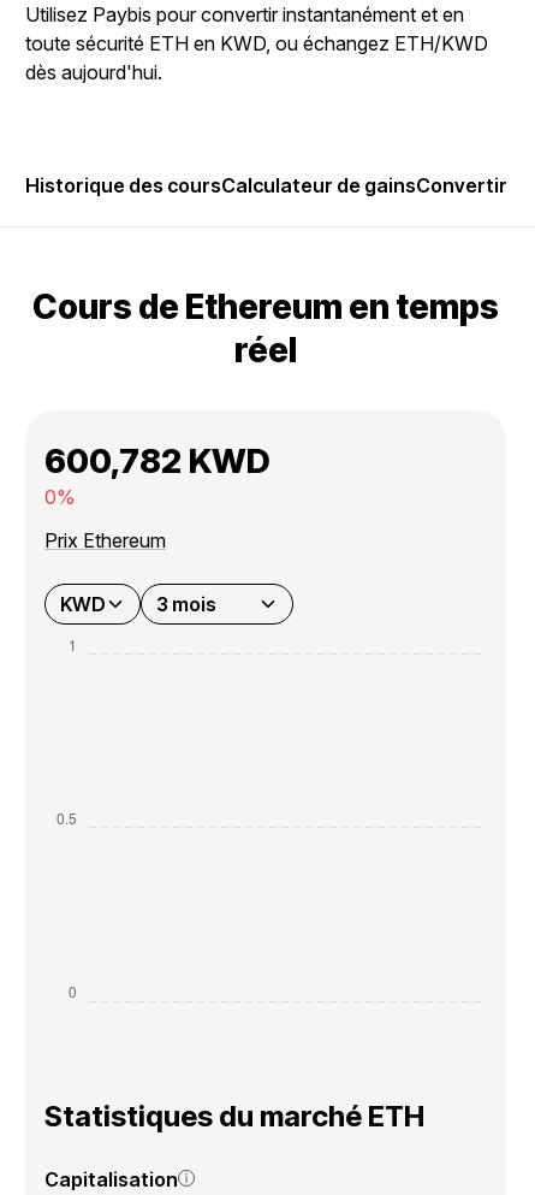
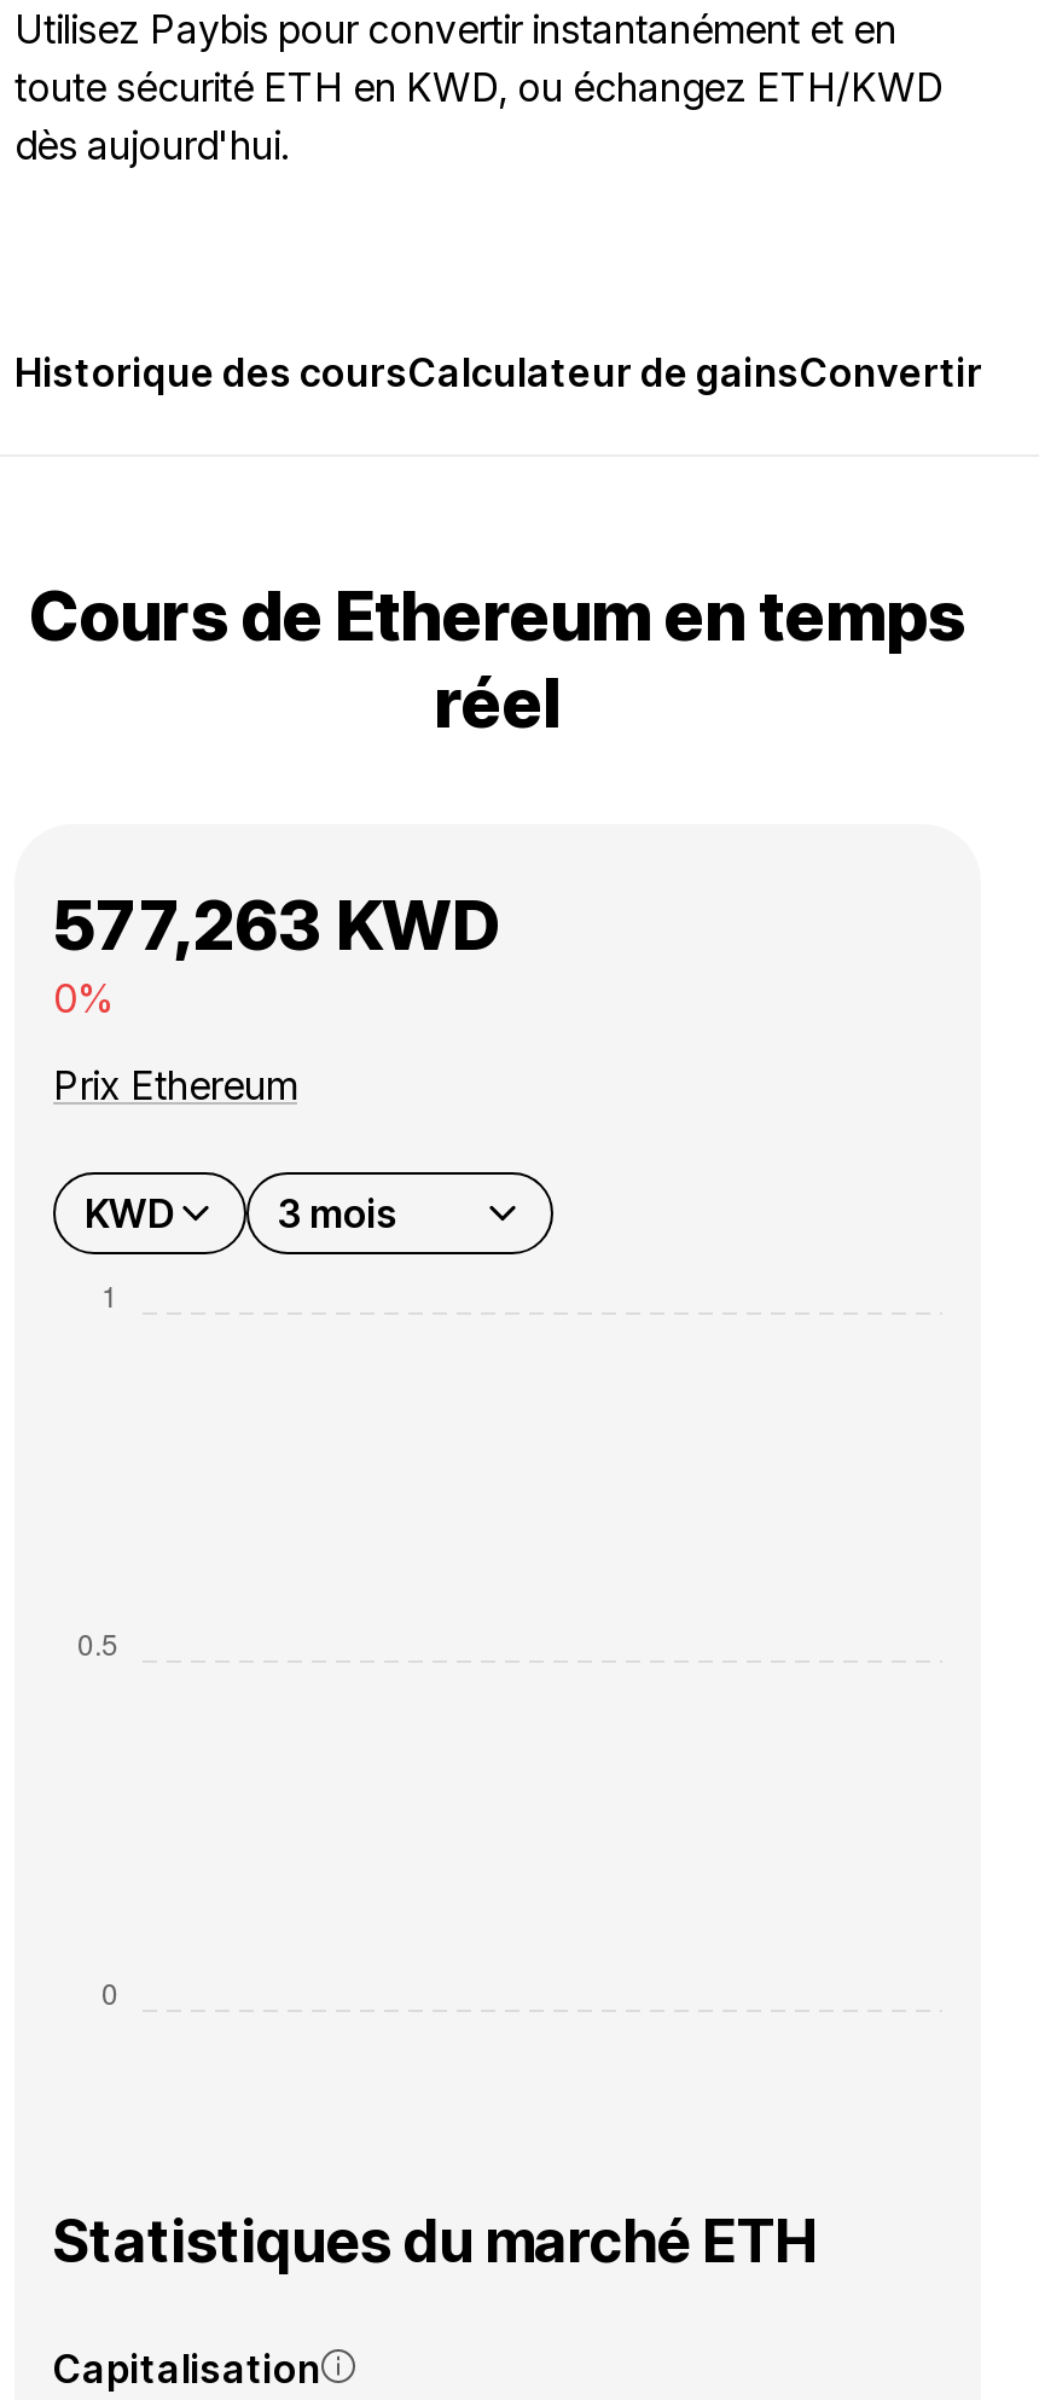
- 600,782 KWD
+ 577,263 KWD
